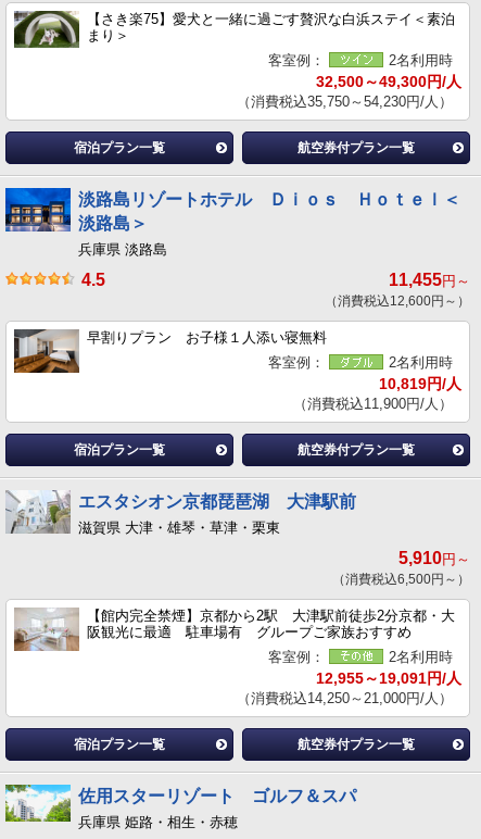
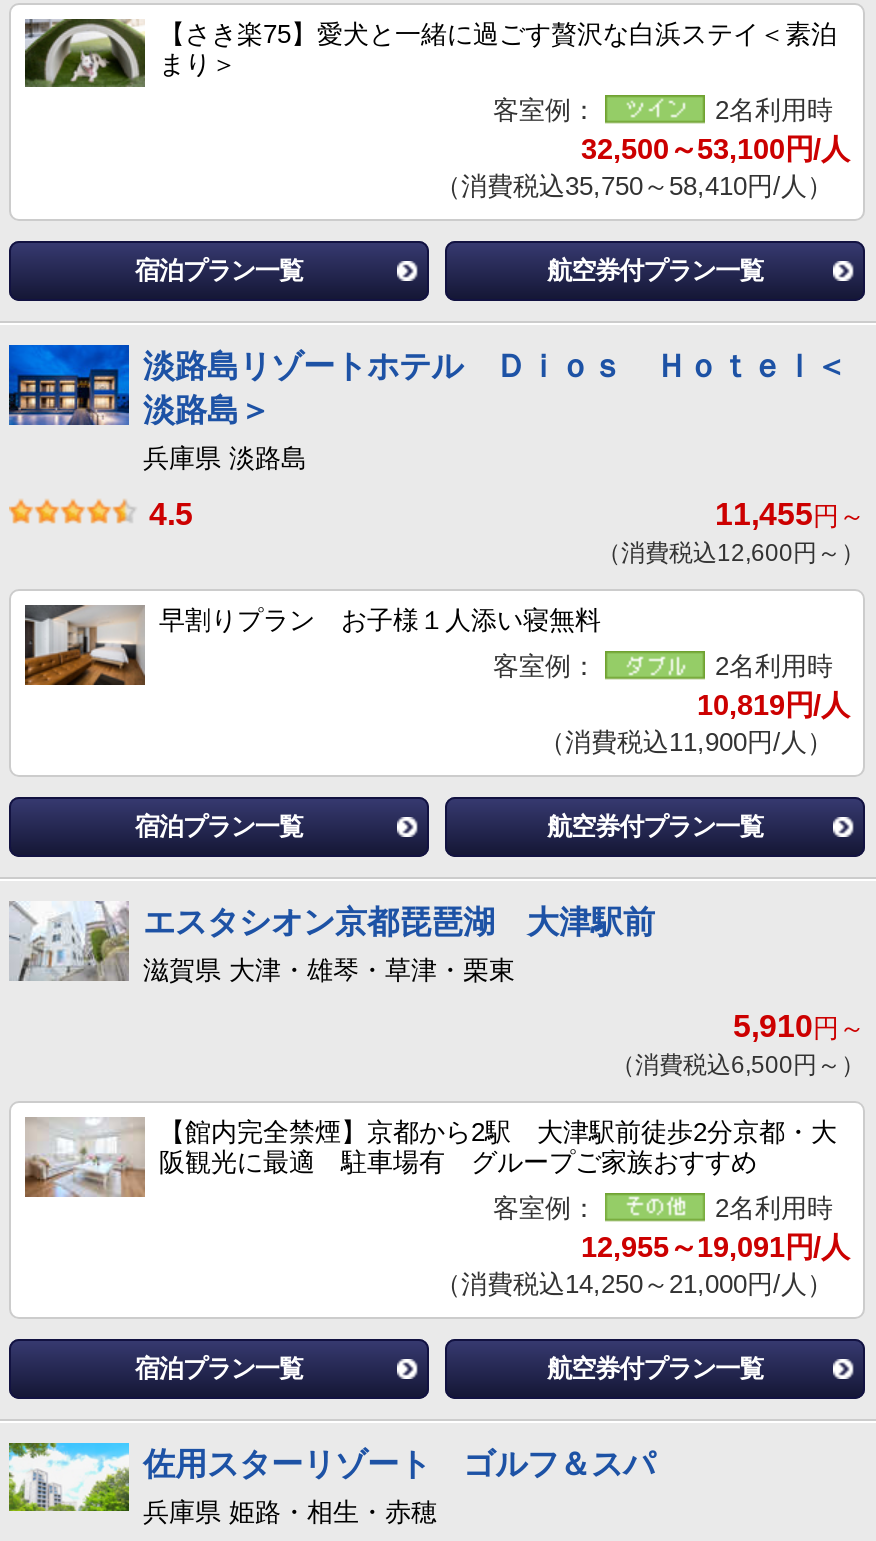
- 32,500～49,300円/人
+ 32,500～53,100円/人

- （消費税込35,750～54,230円/人）
+ （消費税込35,750～58,410円/人）
